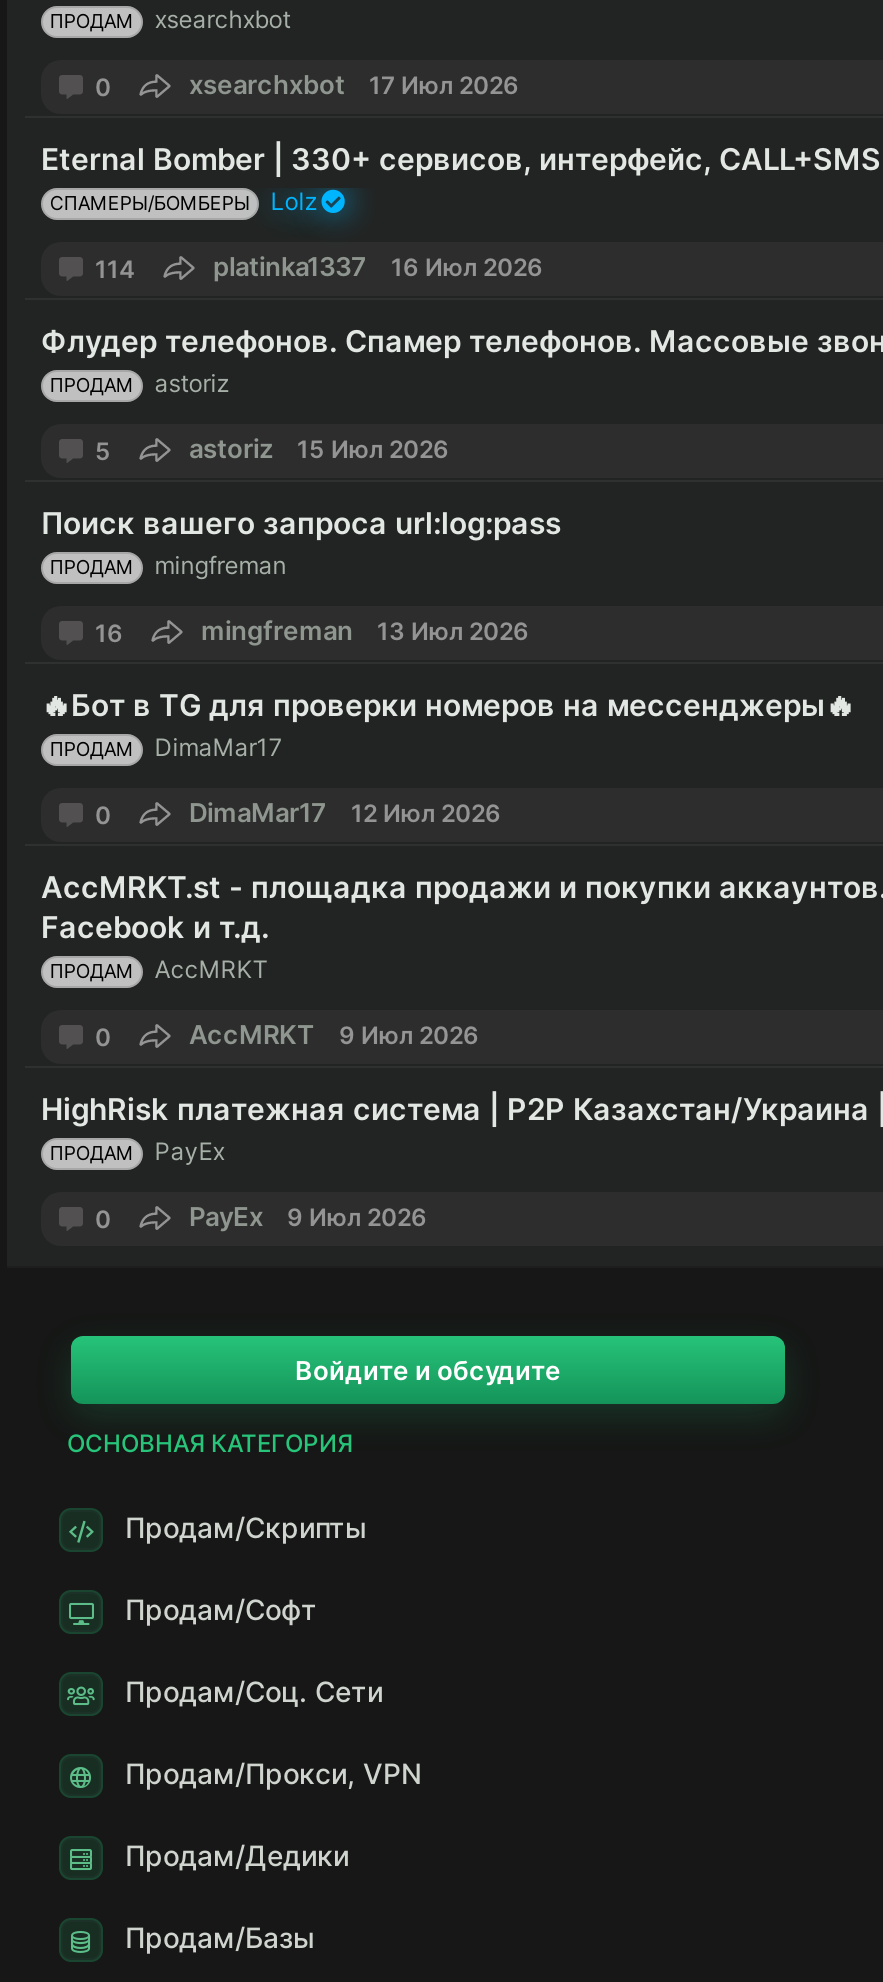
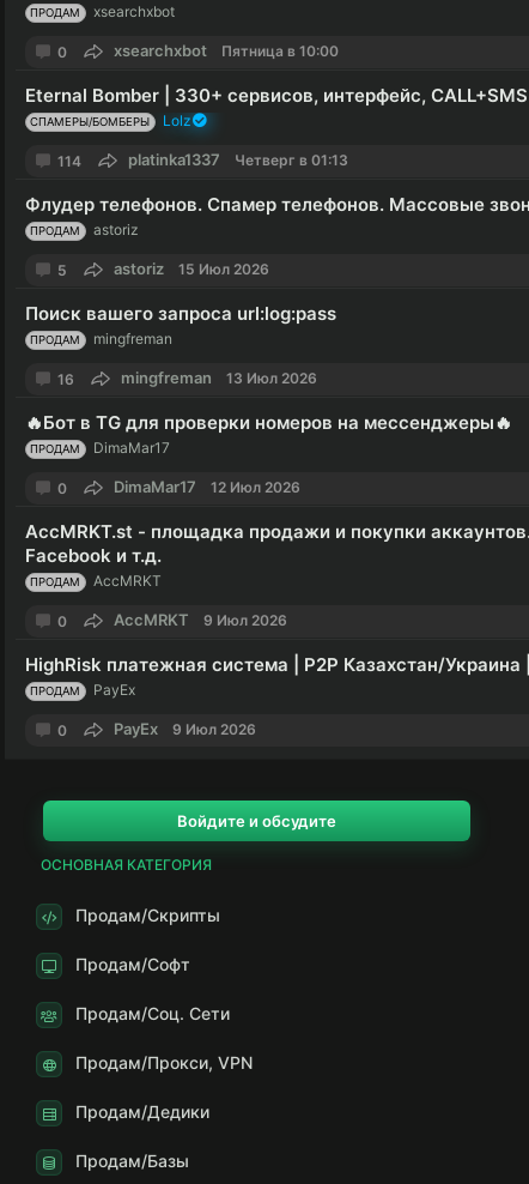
- xsearchxbot 17 Июл 2026
+ xsearchxbot Пятница в 10:00

- platinka1337 16 Июл 2026
+ platinka1337 Четверг в 01:13
